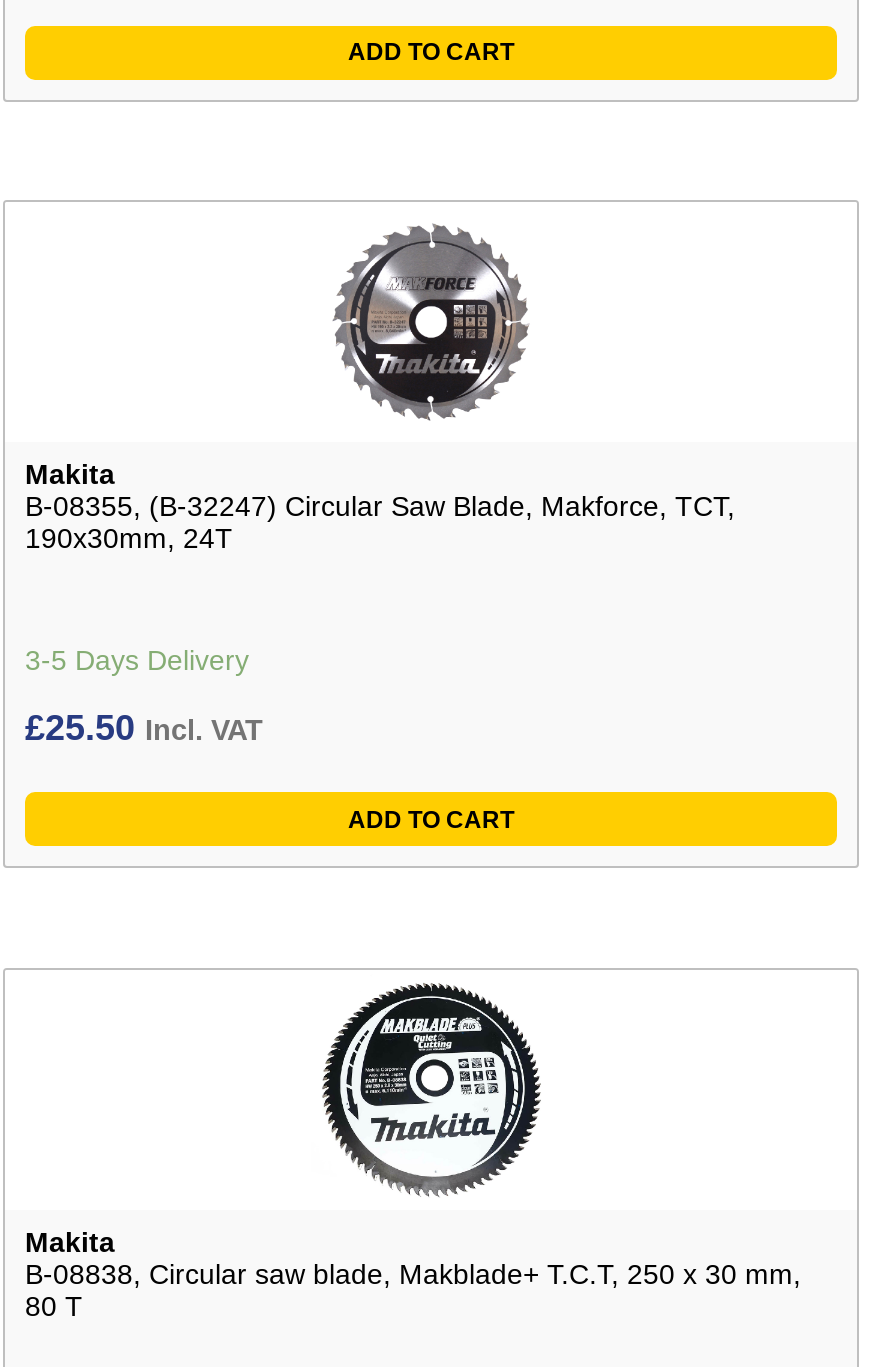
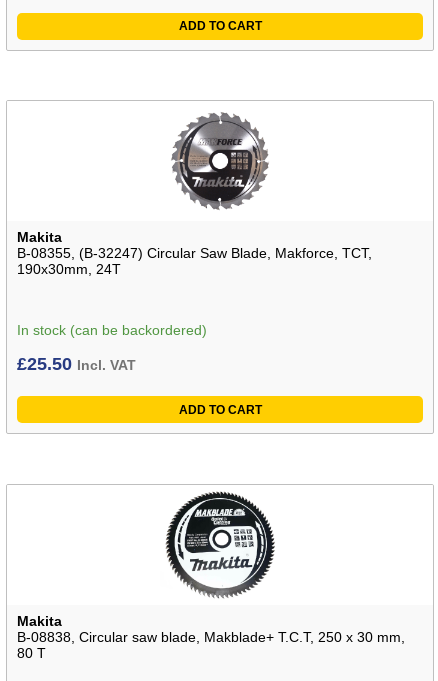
- 3-5 Days Delivery
+ In stock (can be backordered)
